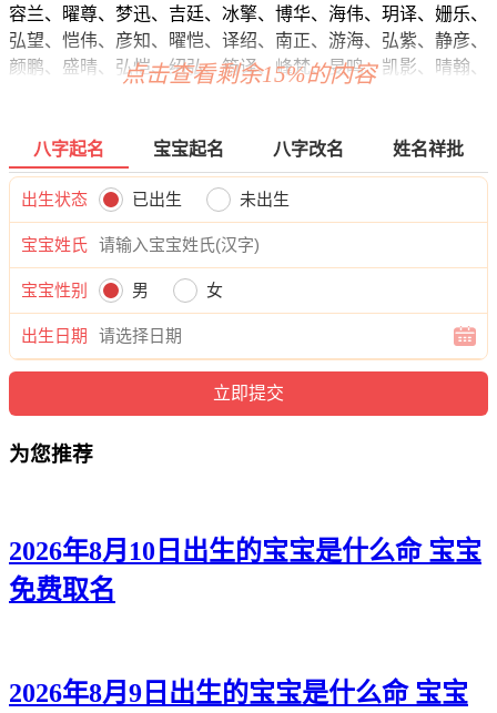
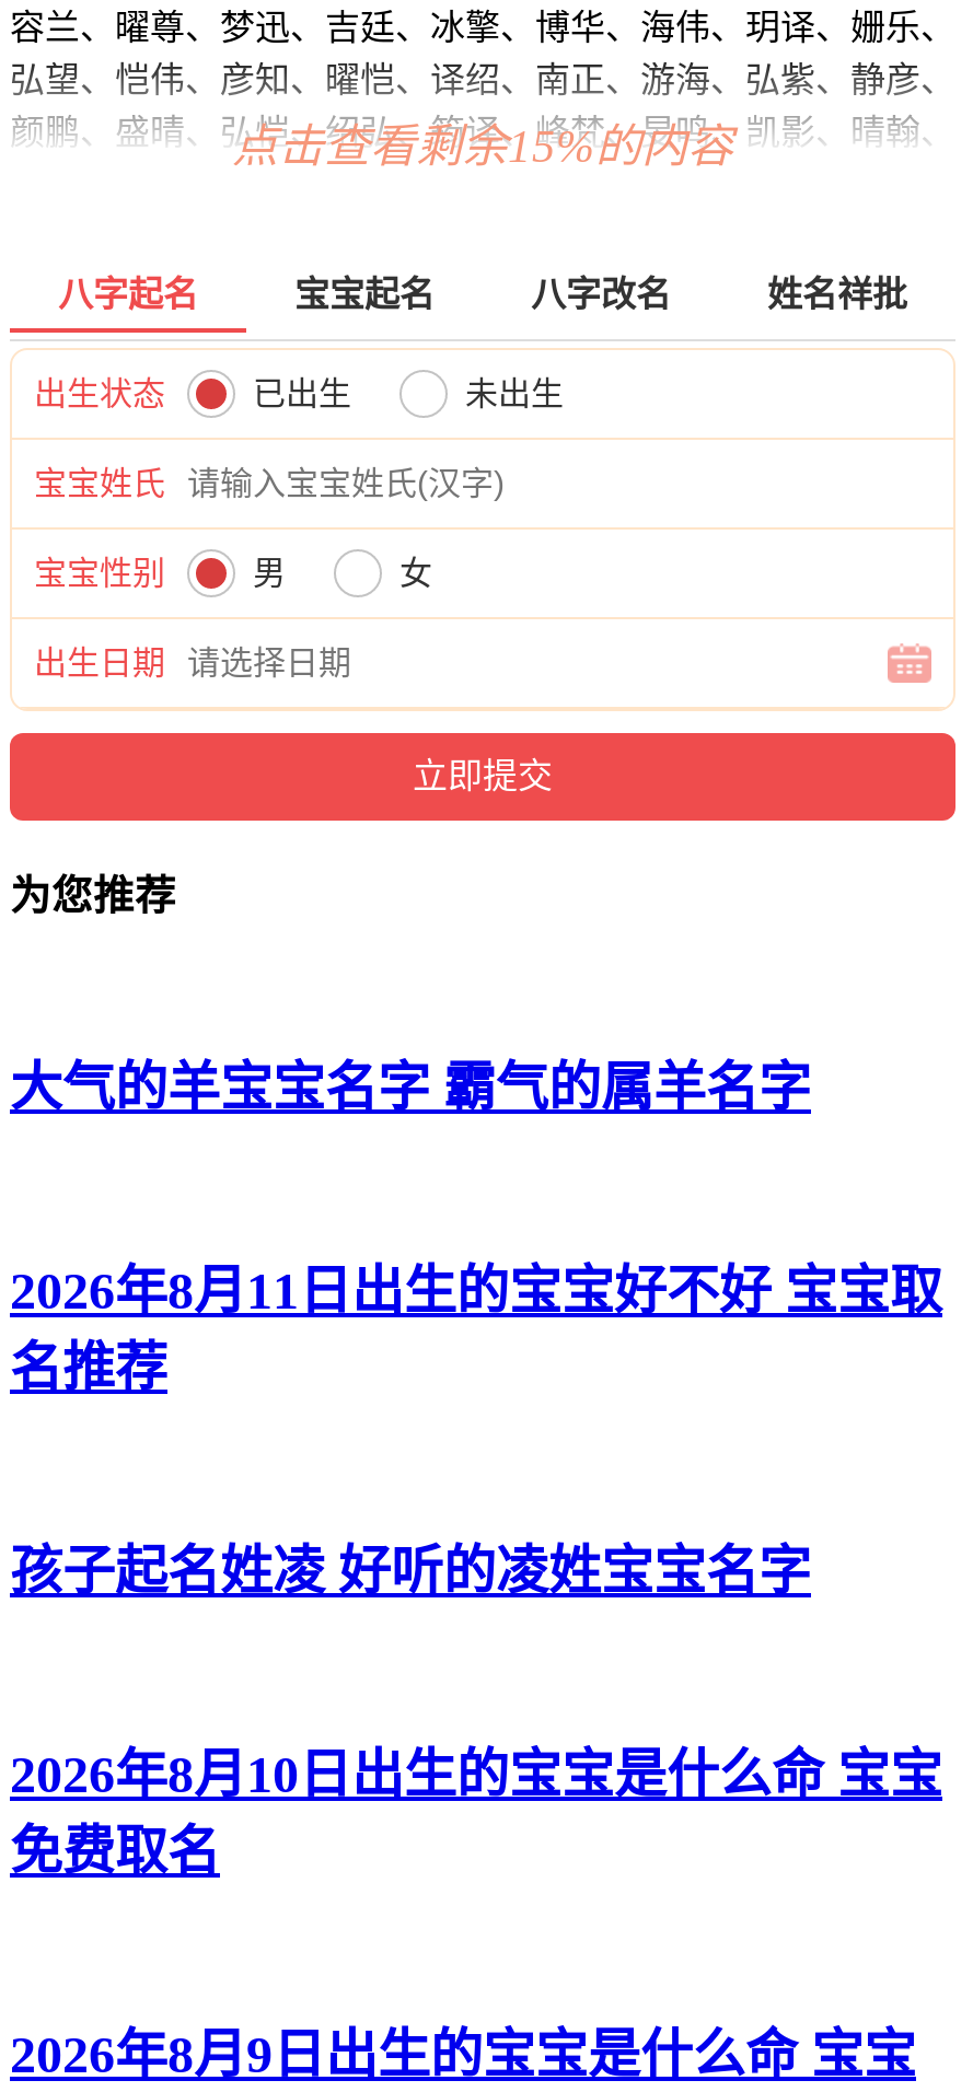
+ 大气的羊宝宝名字 霸气的属羊名字

+ 2026年8月11日出生的宝宝好不好 宝宝取
+ 名推荐

+ 孩子起名姓凌 好听的凌姓宝宝名字
